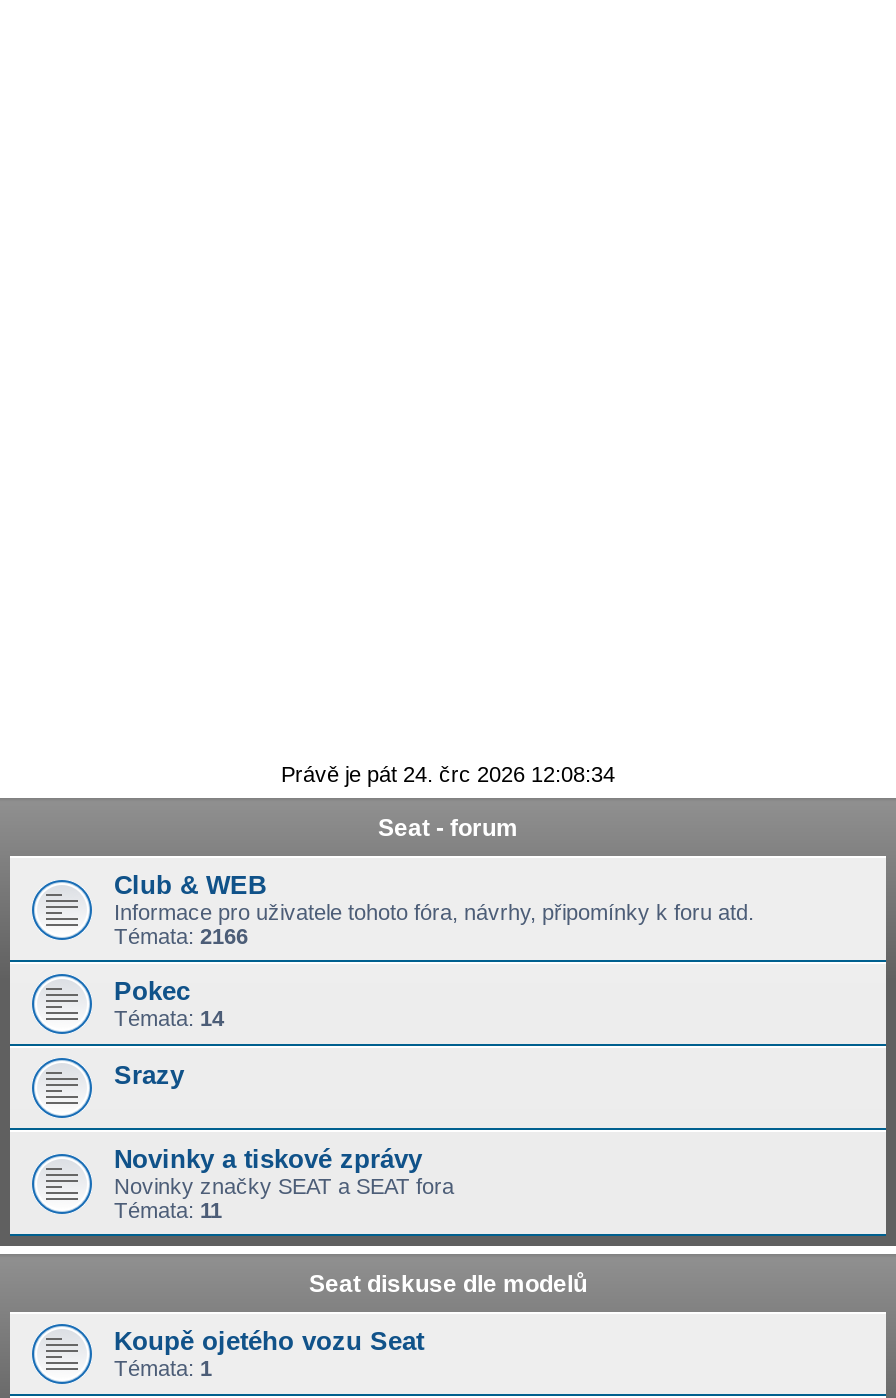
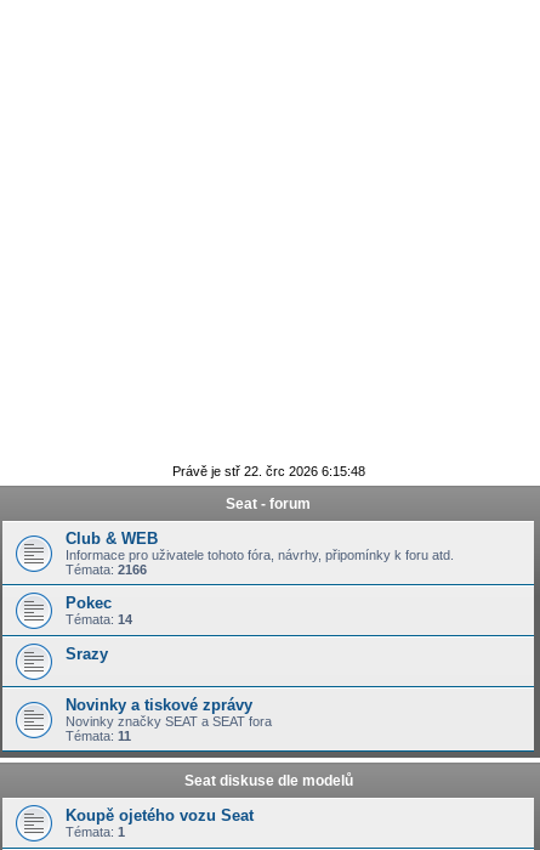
- Právě je pát 24. črc 2026 12:08:34
+ Právě je stř 22. črc 2026 6:15:48
